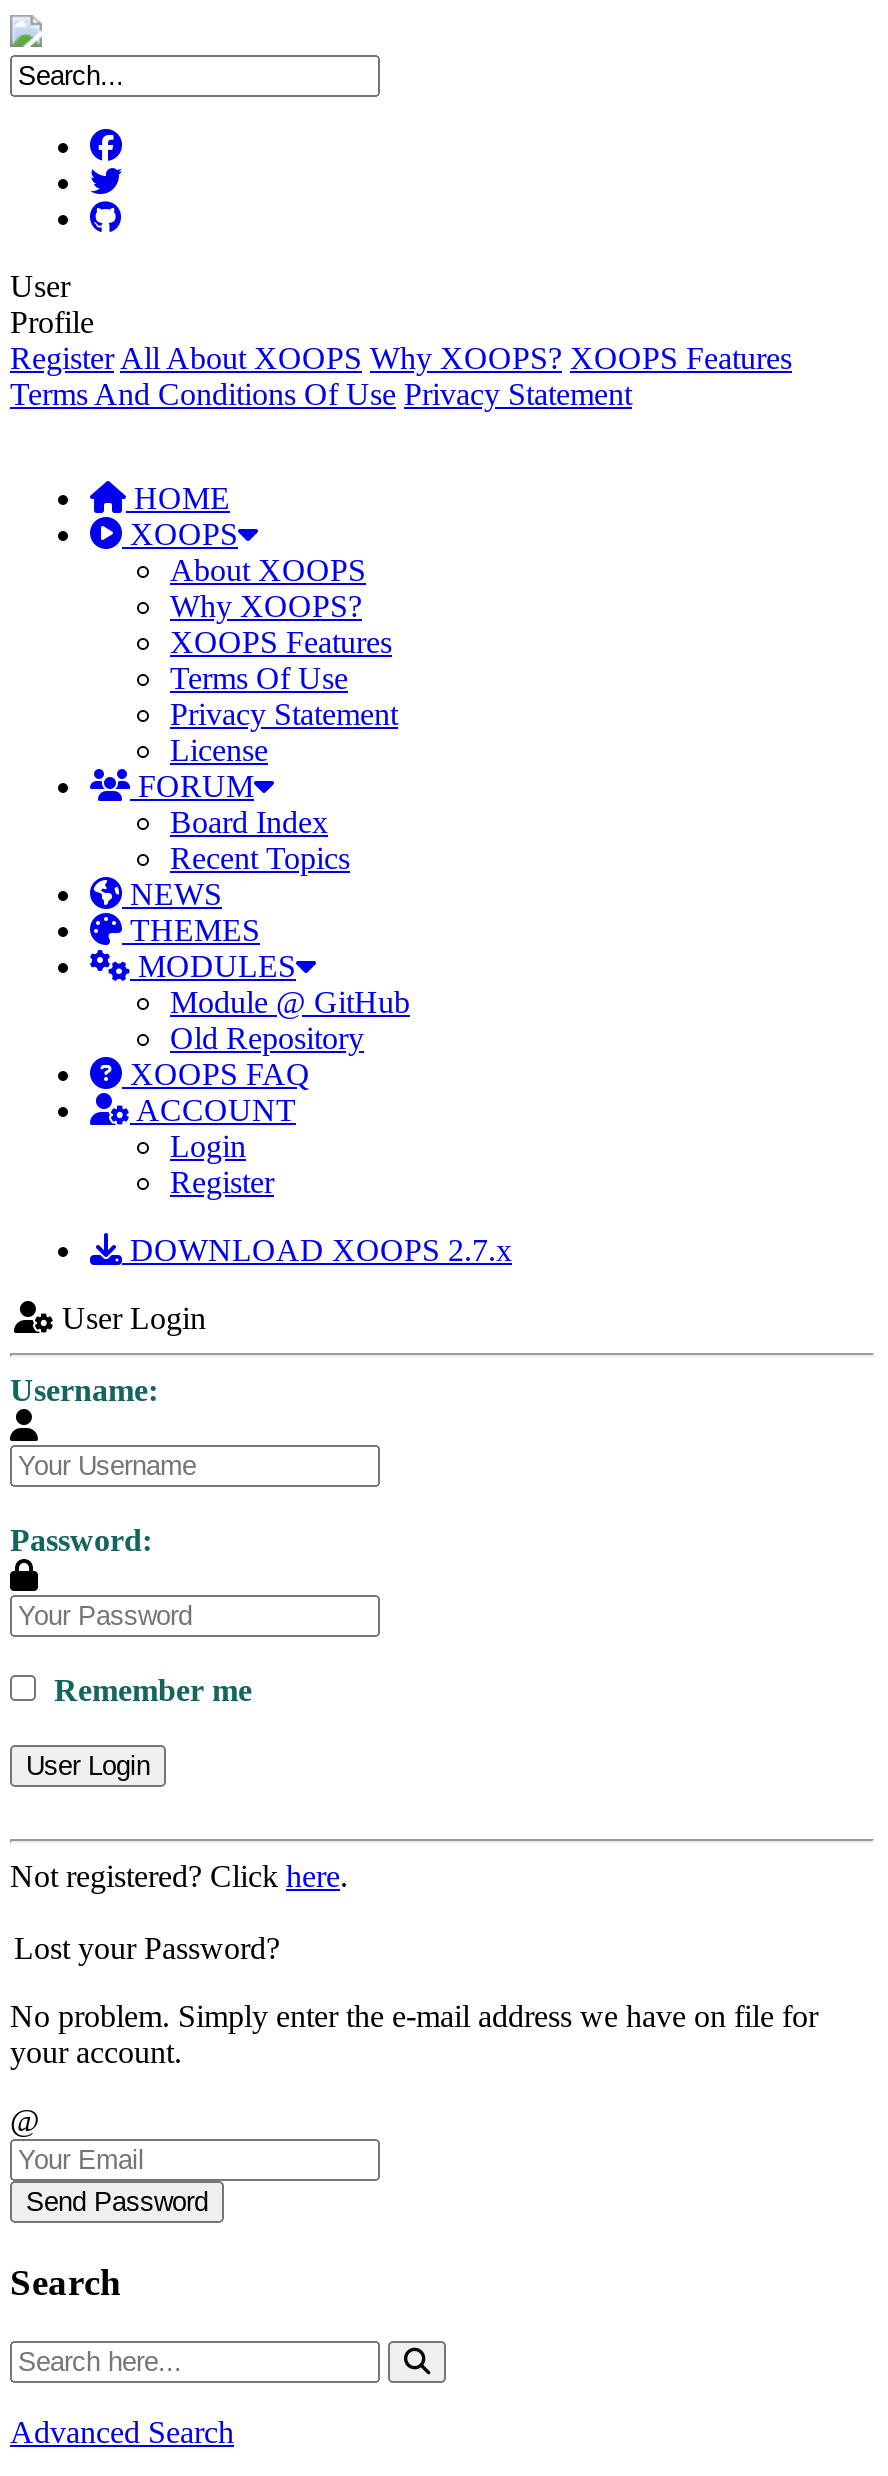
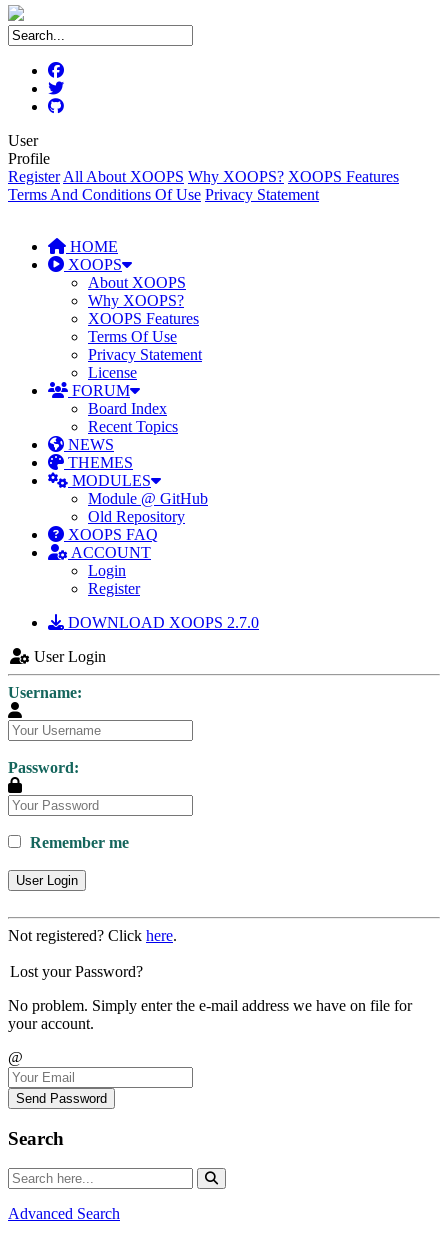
- DOWNLOAD XOOPS 2.7.x
+ DOWNLOAD XOOPS 2.7.0
